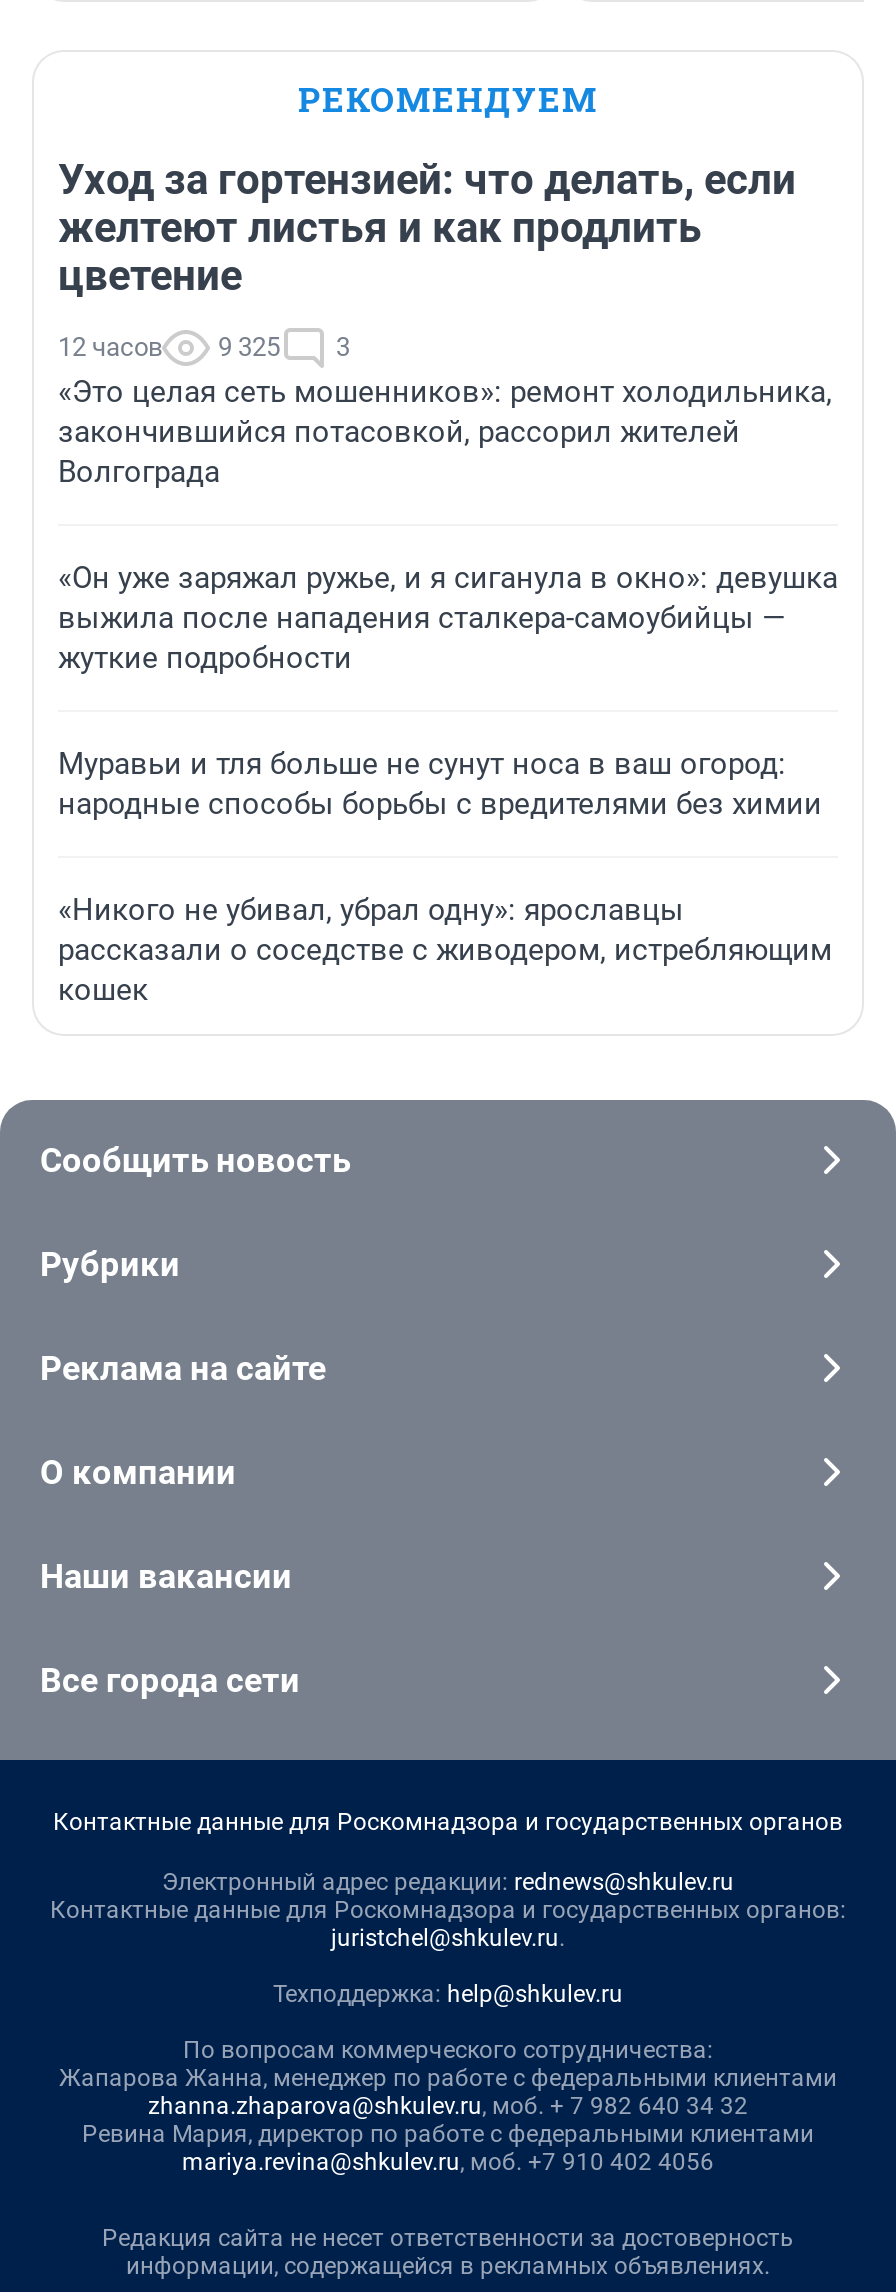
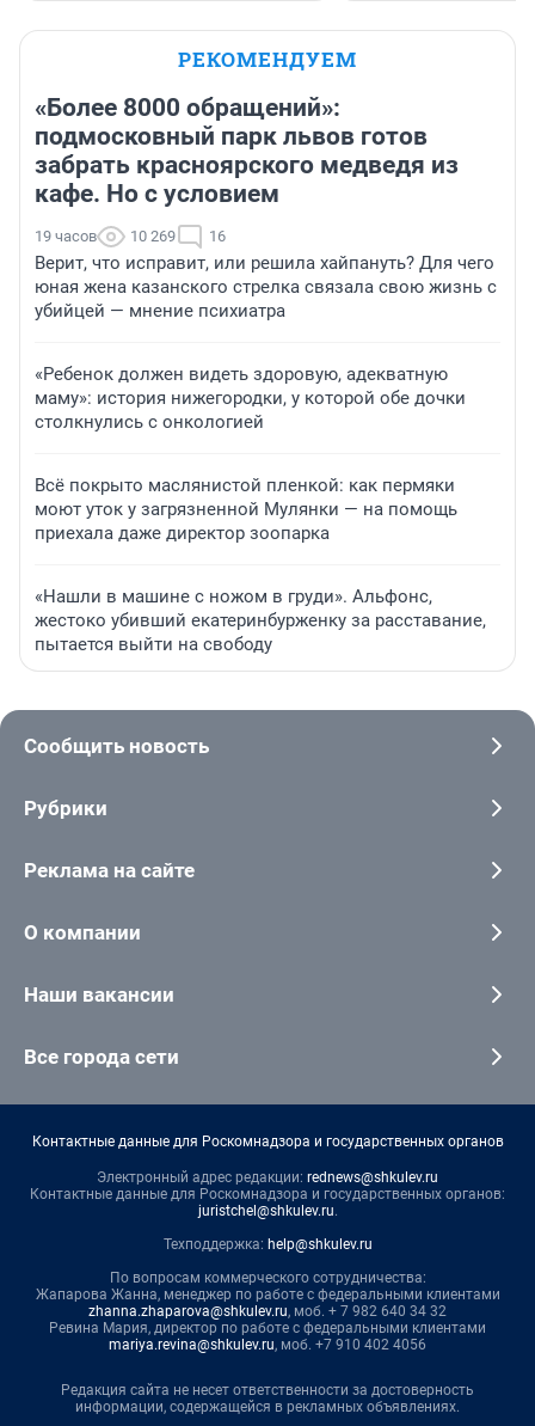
- Уход за гортензией: что делать, если
- желтеют листья и как продлить
- цветение
+ «Более 8000 обращений»:
+ подмосковный парк львов готов
+ забрать красноярского медведя из
+ кафе. Но с условием

- 12 часов
- 9 325
- 3
- «Это целая сеть мошенников»: ремонт холодильника,
- закончившийся потасовкой, рассорил жителей
- Волгограда
+ 19 часов
+ 10 269
+ 16
+ Верит, что исправит, или решила хайпануть? Для чего
+ юная жена казанского стрелка связала свою жизнь с
+ убийцей — мнение психиатра

- «Он уже заряжал ружье, и я сиганула в окно»: девушка
- выжила после нападения сталкера-самоубийцы —
- жуткие подробности
+ «Ребенок должен видеть здоровую, адекватную
+ маму»: история нижегородки, у которой обе дочки
+ столкнулись с онкологией

- Муравьи и тля больше не сунут носа в ваш огород:
- народные способы борьбы с вредителями без химии
+ Всё покрыто маслянистой пленкой: как пермяки
+ моют уток у загрязненной Мулянки — на помощь
+ приехала даже директор зоопарка

- «Никого не убивал, убрал одну»: ярославцы
- рассказали о соседстве с живодером, истребляющим
- кошек
+ «Нашли в машине с ножом в груди». Альфонс,
+ жестоко убивший екатеринбурженку за расставание,
+ пытается выйти на свободу
